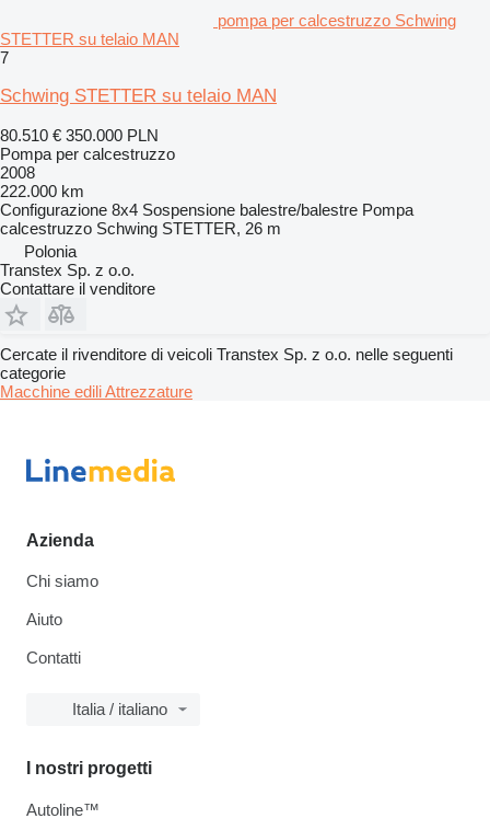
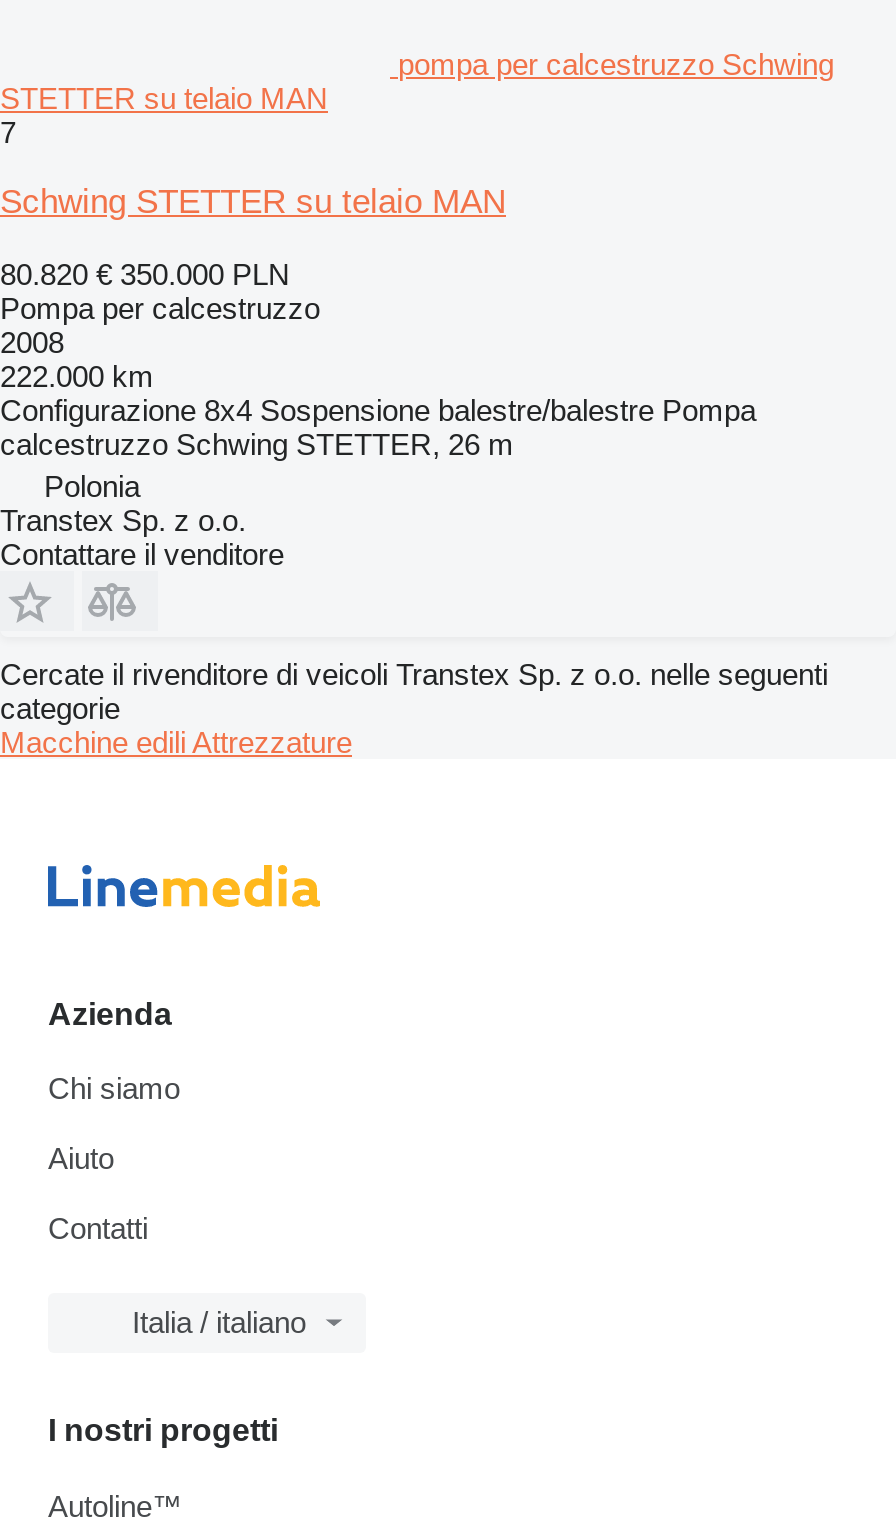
- 80.510 € 350.000 PLN
+ 80.820 € 350.000 PLN
